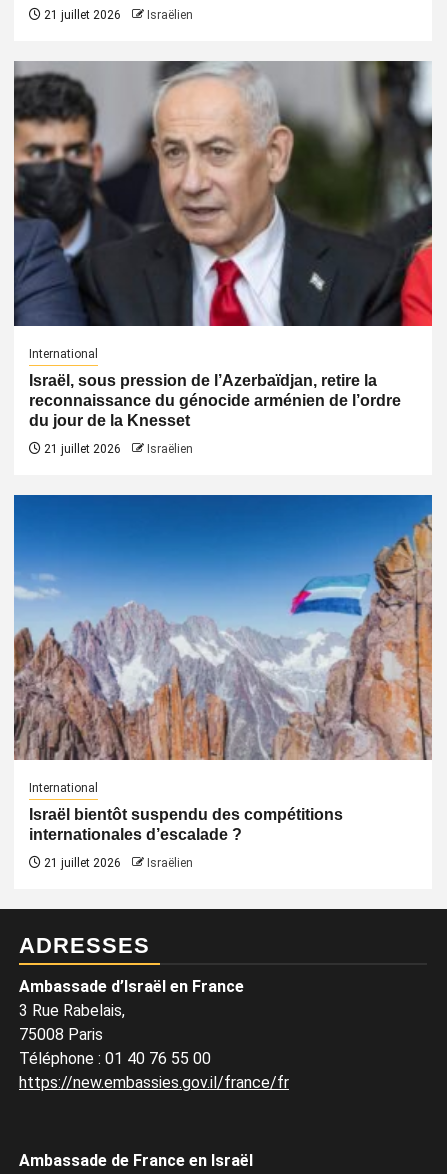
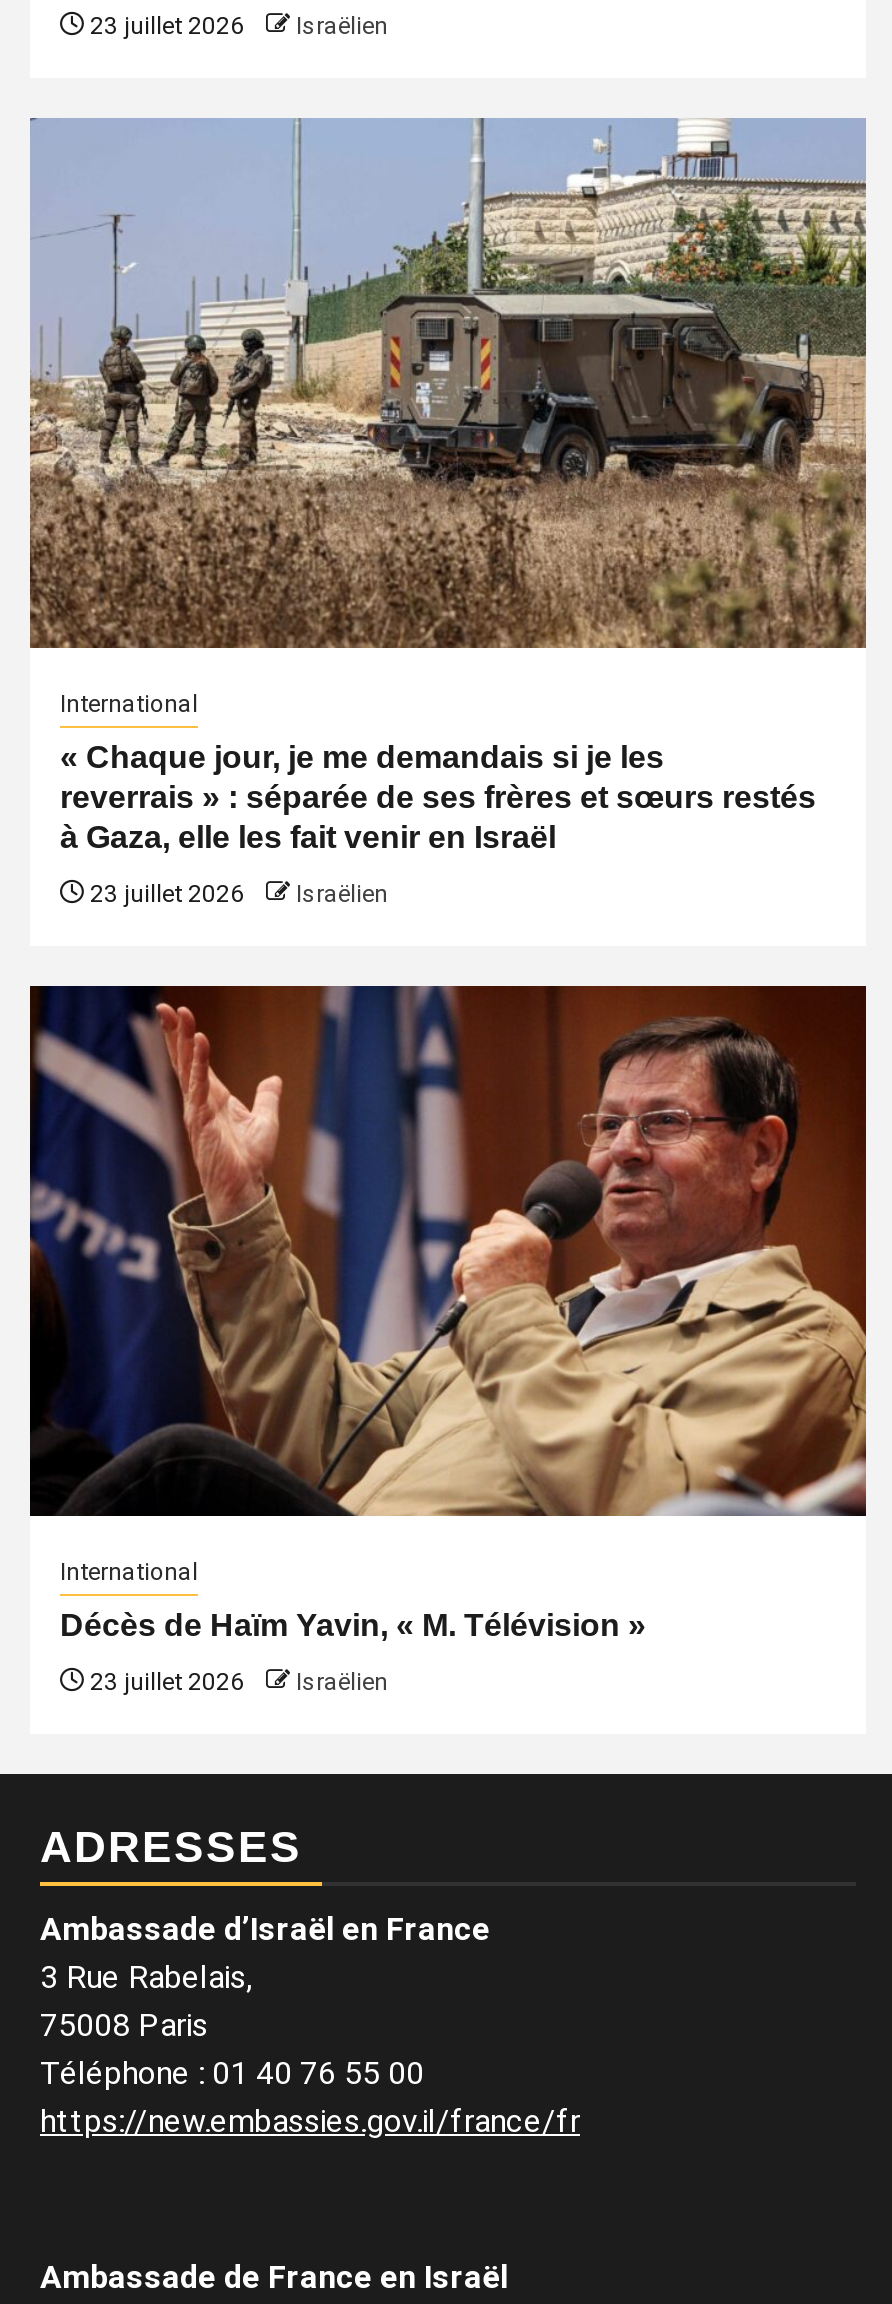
- 21 juillet 2026 Israëlien
+ 23 juillet 2026 Israëlien

- [image]
+ [image]

- Israël, sous pression de l’Azerbaïdjan, retire la
- reconnaissance du génocide arménien de l’ordre
- du jour de la Knesset
+ « Chaque jour, je me demandais si je les
+ reverrais » : séparée de ses frères et sœurs restés
+ à Gaza, elle les fait venir en Israël

- 21 juillet 2026 Israëlien
+ 23 juillet 2026 Israëlien

- [image]
+ [image]

- Israël bientôt suspendu des compétitions
- internationales d’escalade ?
+ Décès de Haïm Yavin, « M. Télévision »

- 21 juillet 2026 Israëlien
+ 23 juillet 2026 Israëlien
